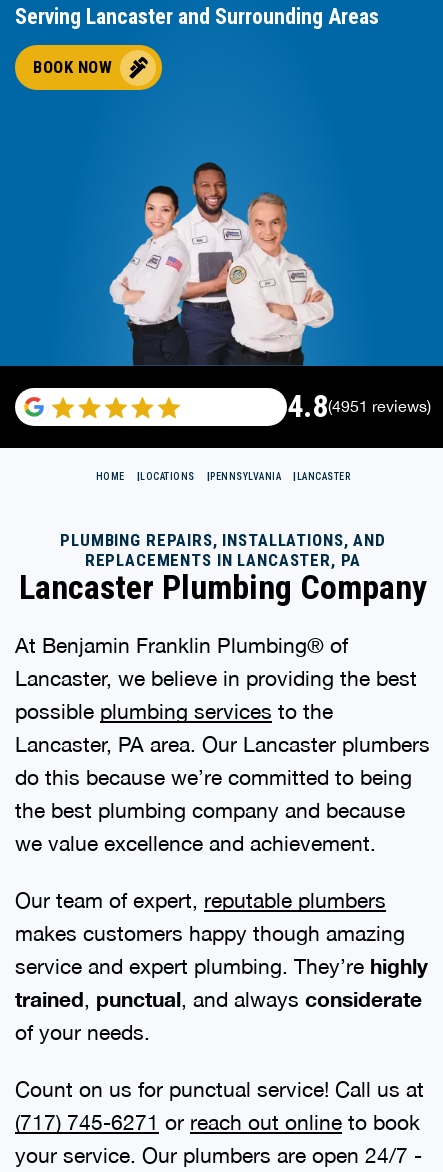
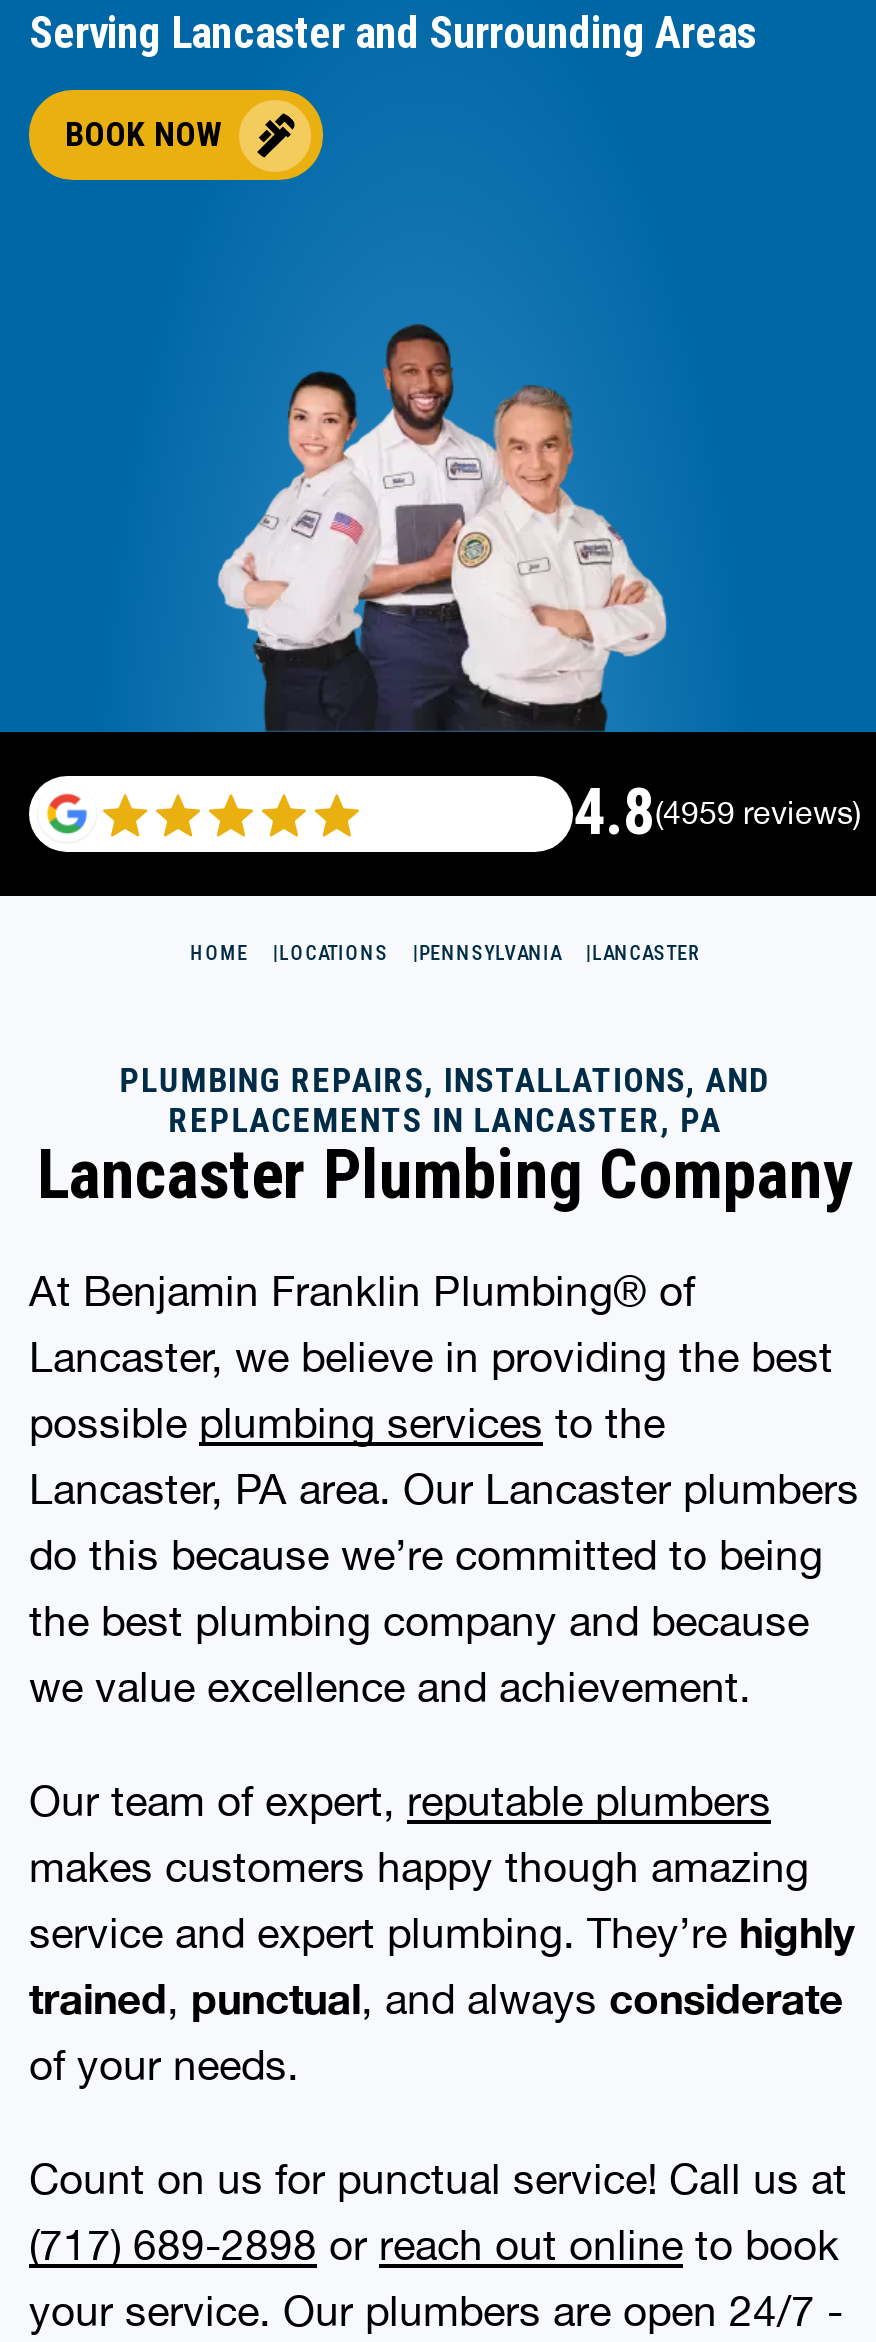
- 4.8(4951 reviews)
+ 4.8(4959 reviews)

- (717) 745-6271 or reach out online to book
+ (717) 689-2898 or reach out online to book
